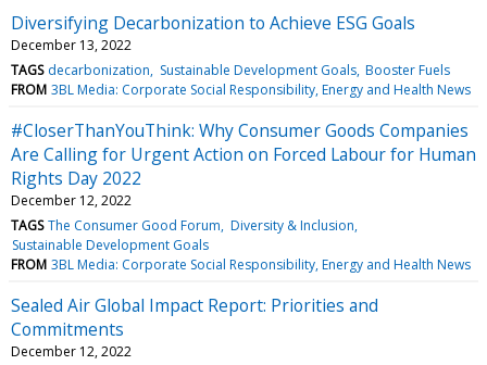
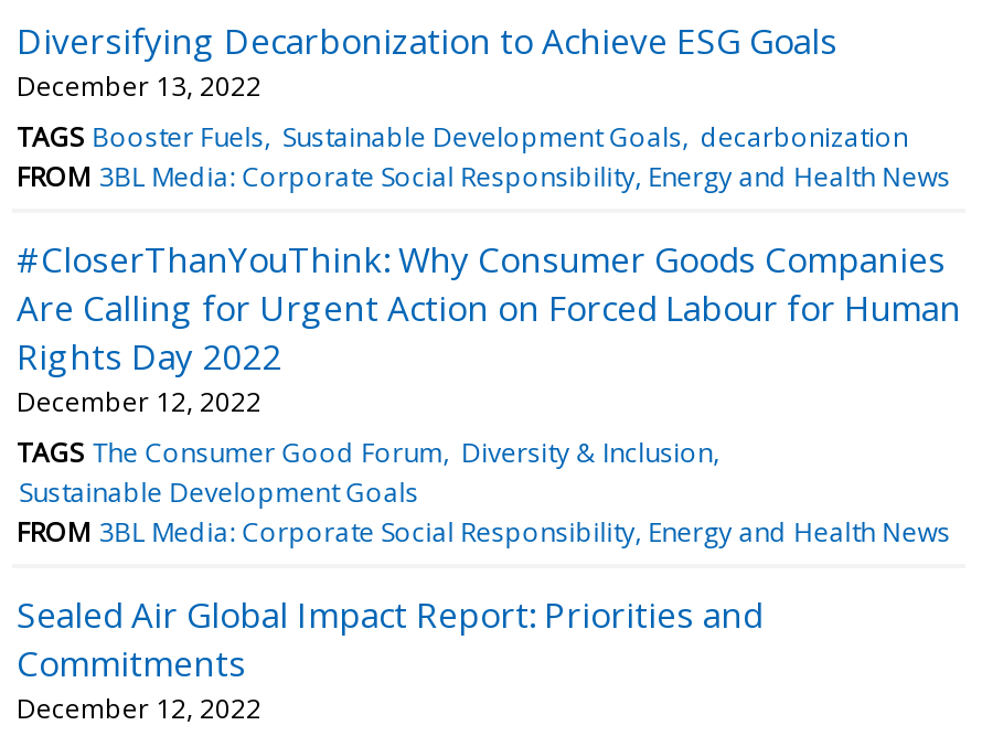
- TAGS decarbonization Sustainable Development Goals Booster Fuels
+ TAGS Booster Fuels Sustainable Development Goals decarbonization
